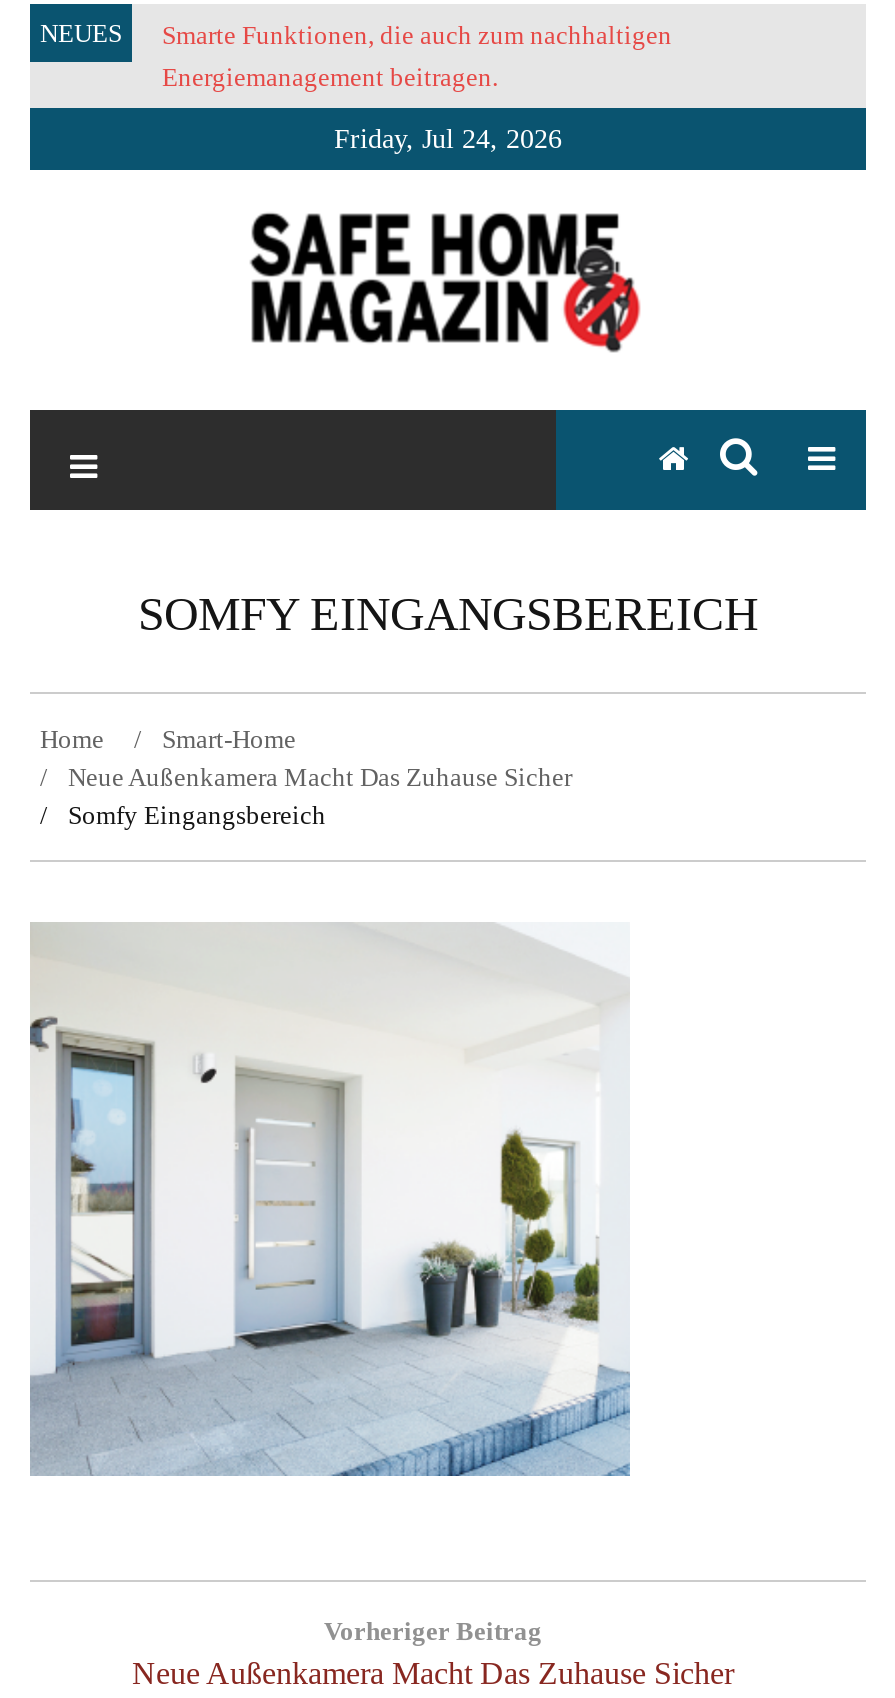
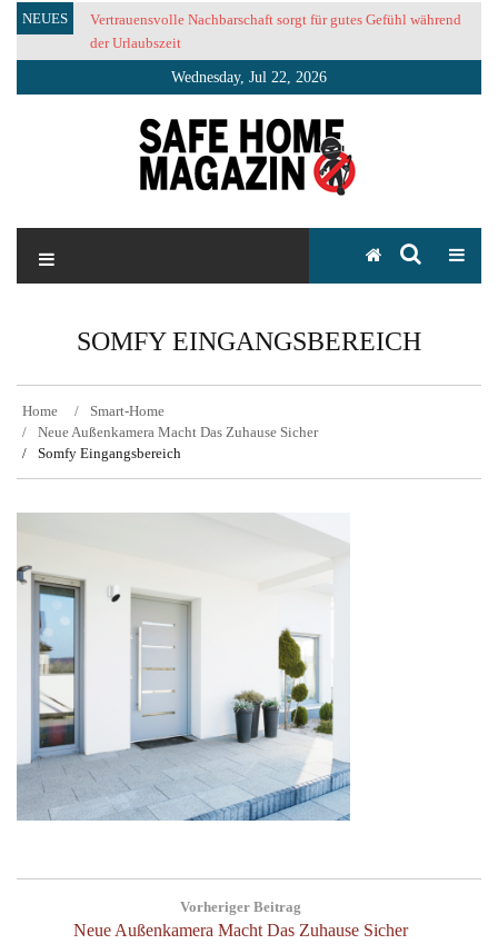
- Smarte Funktionen, die auch zum nachhaltigen
- Energiemanagement beitragen.
+ Vertrauensvolle Nachbarschaft sorgt für gutes Gefühl während
+ der Urlaubszeit

- Friday, Jul 24, 2026
+ Wednesday, Jul 22, 2026
